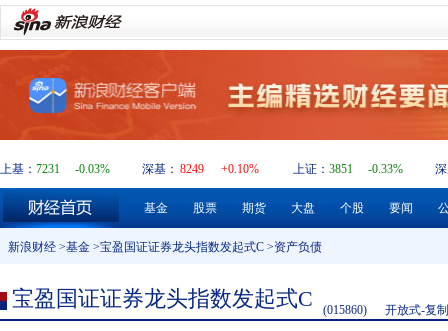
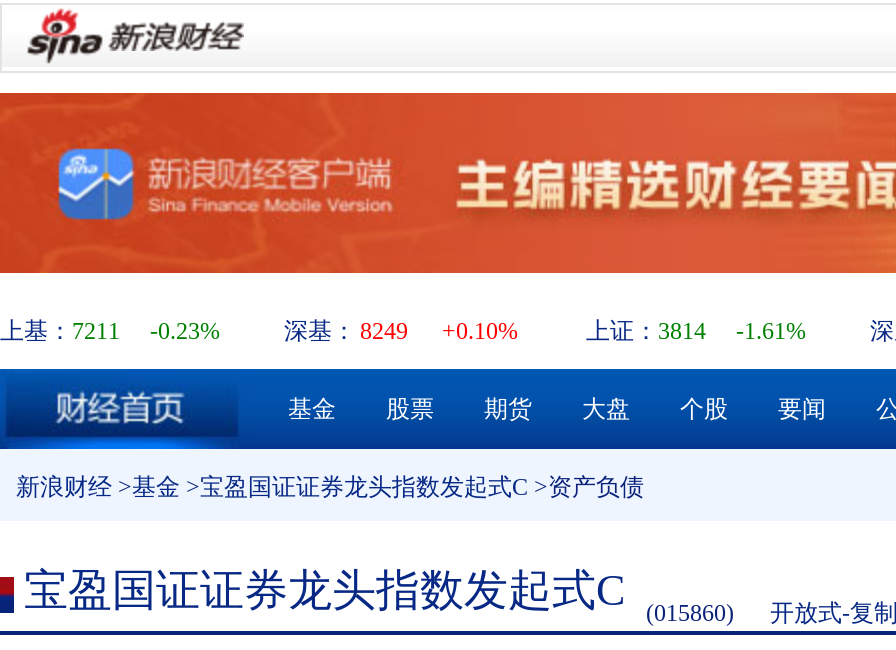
- 上基：7231
+ 上基：7211

- -0.03%
+ -0.23%

- 上证：3851
+ 上证：3814

- -0.33%
+ -1.61%
